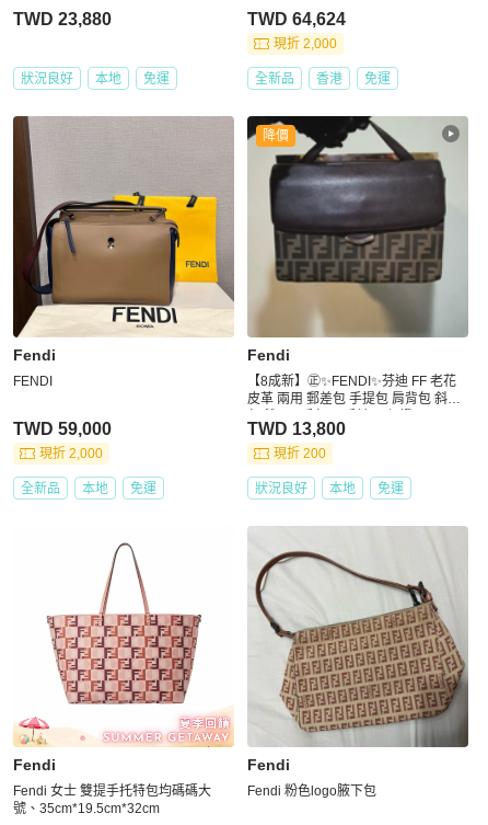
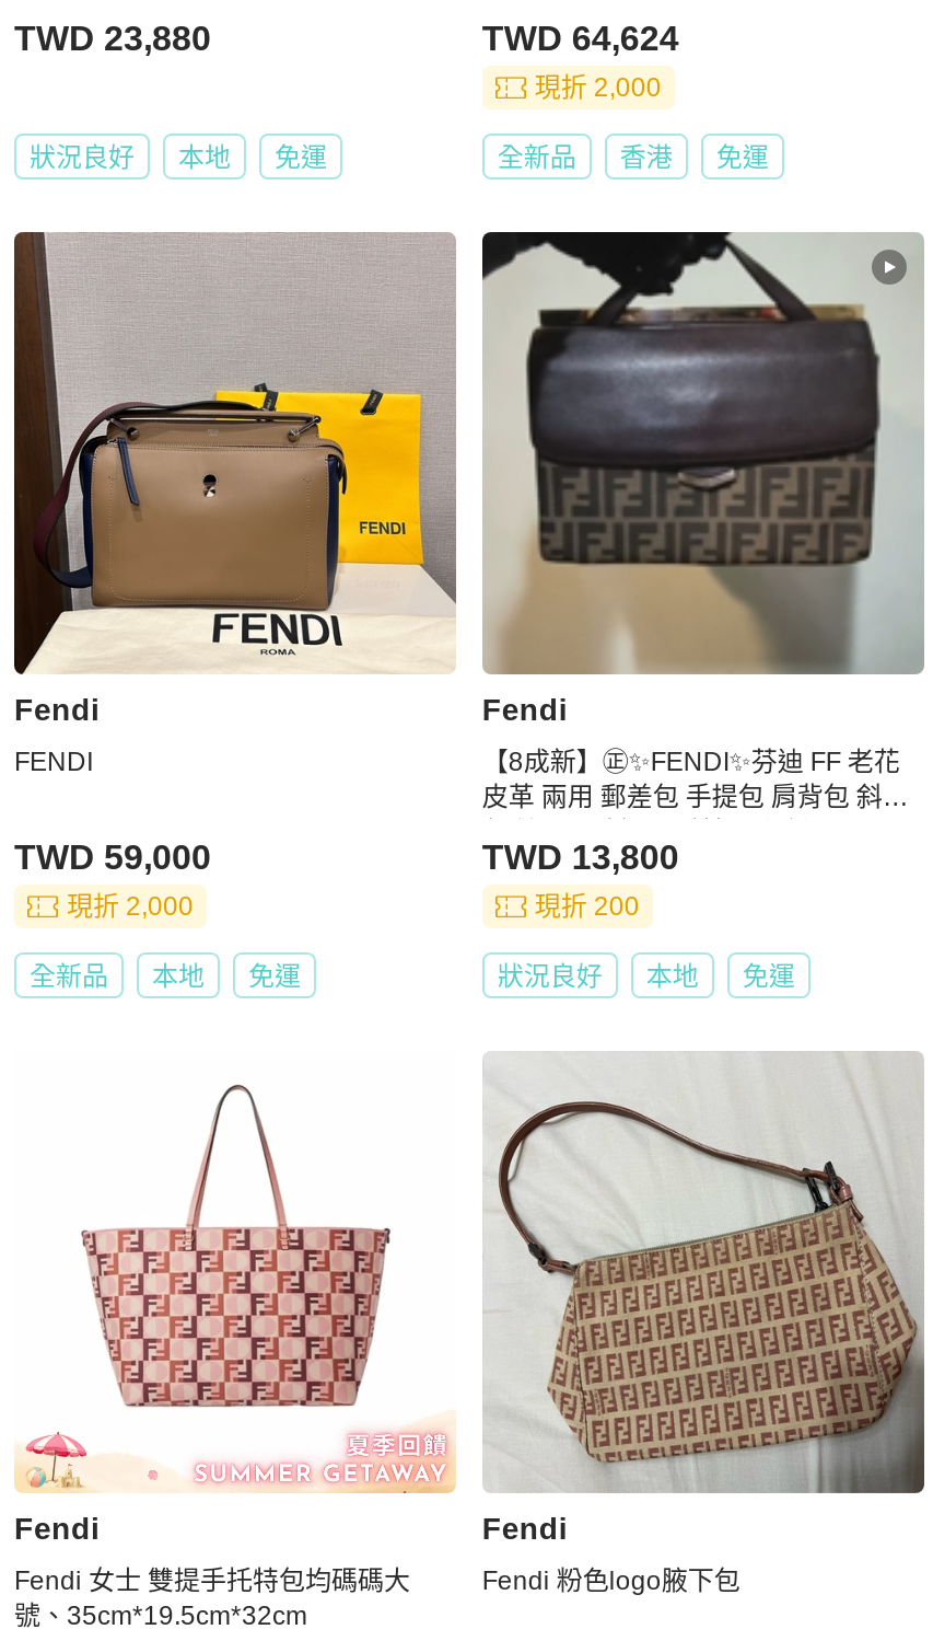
- 降價
